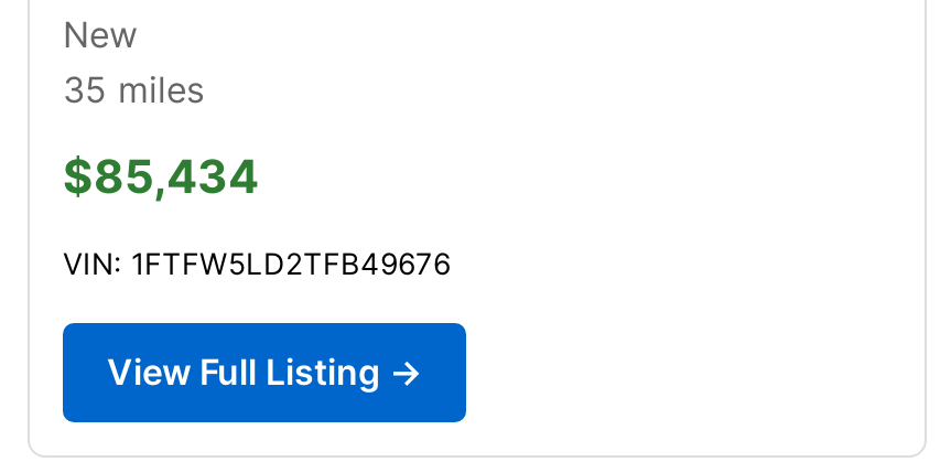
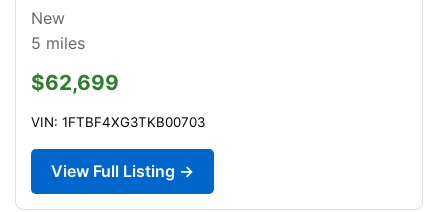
- 35 miles
+ 5 miles

- $85,434
+ $62,699

- VIN: 1FTFW5LD2TFB49676
+ VIN: 1FTBF4XG3TKB00703
